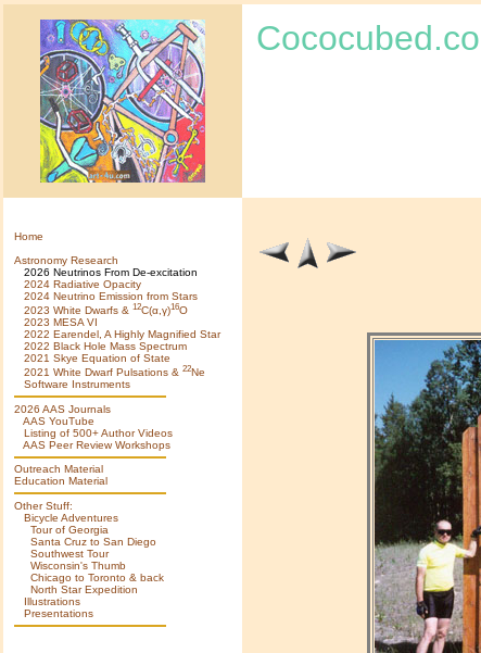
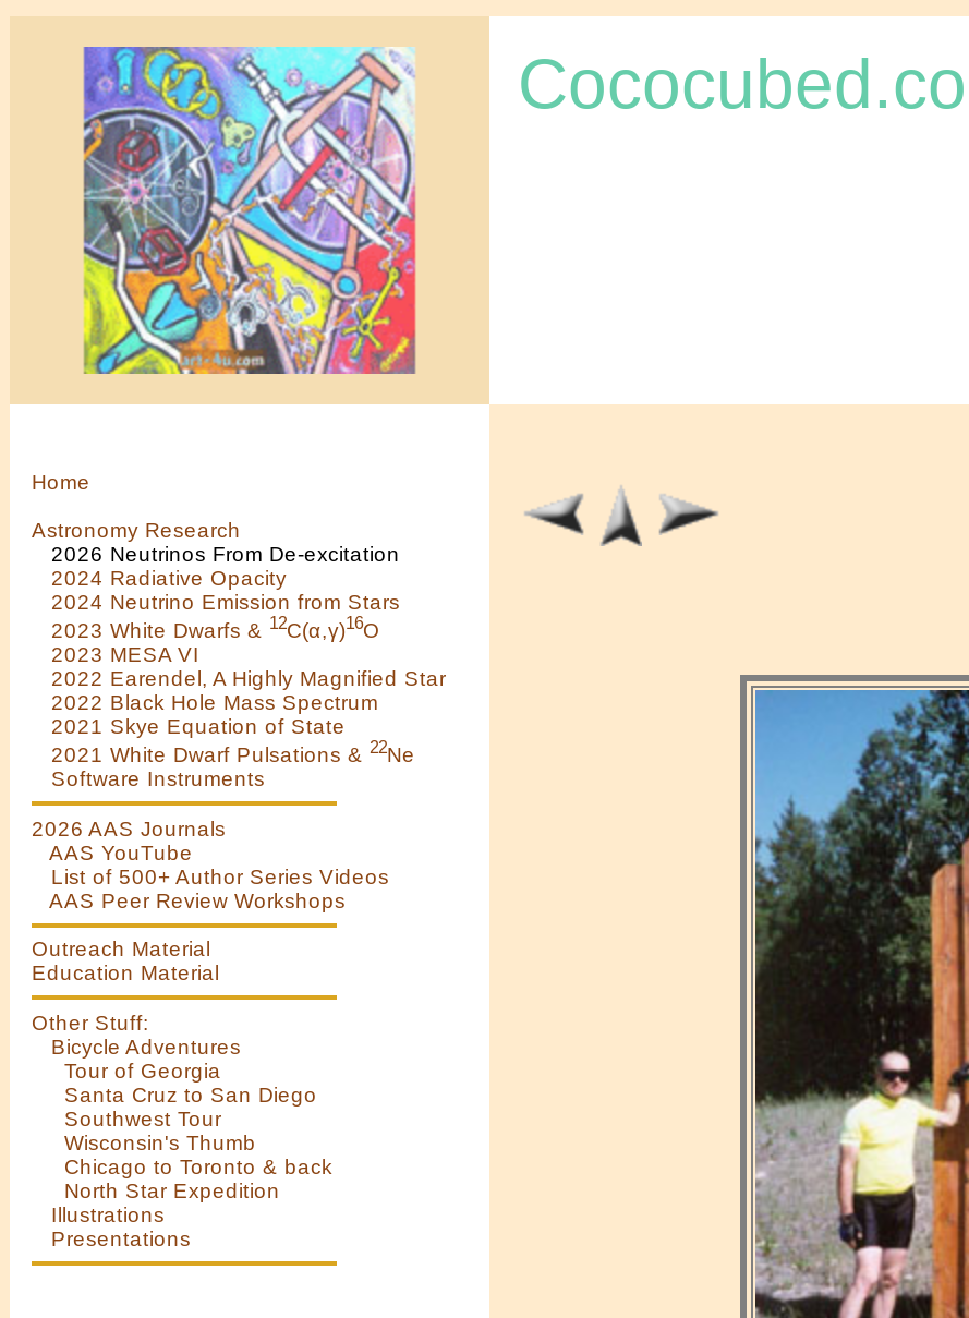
- Listing of 500+ Author Videos
+ List of 500+ Author Series Videos
